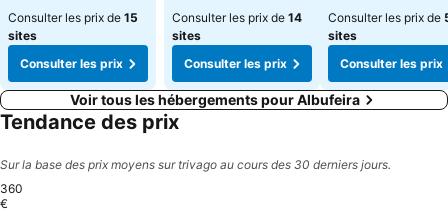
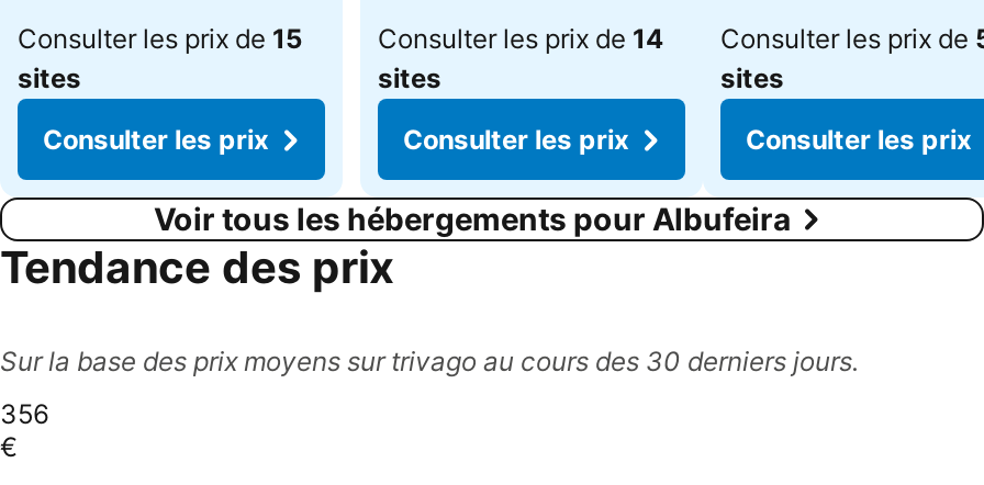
- 360
+ 356
